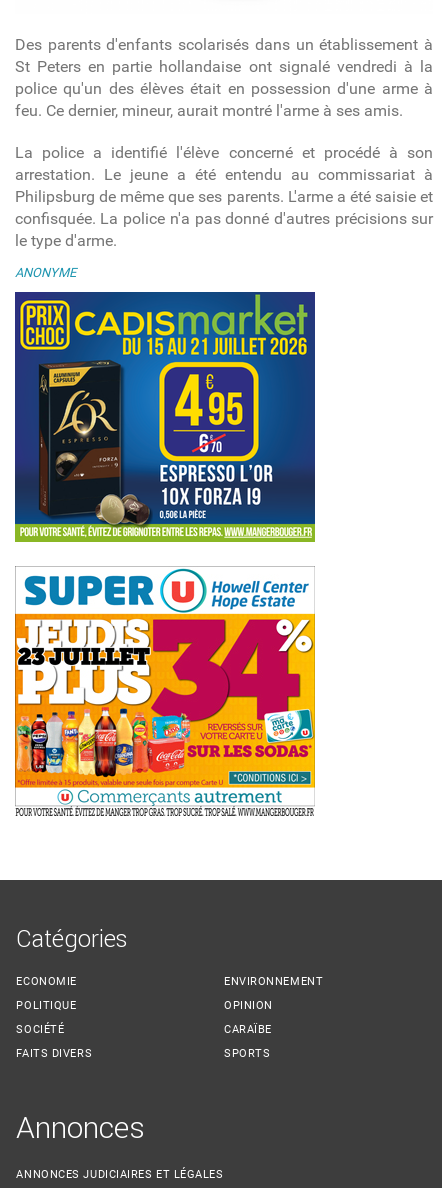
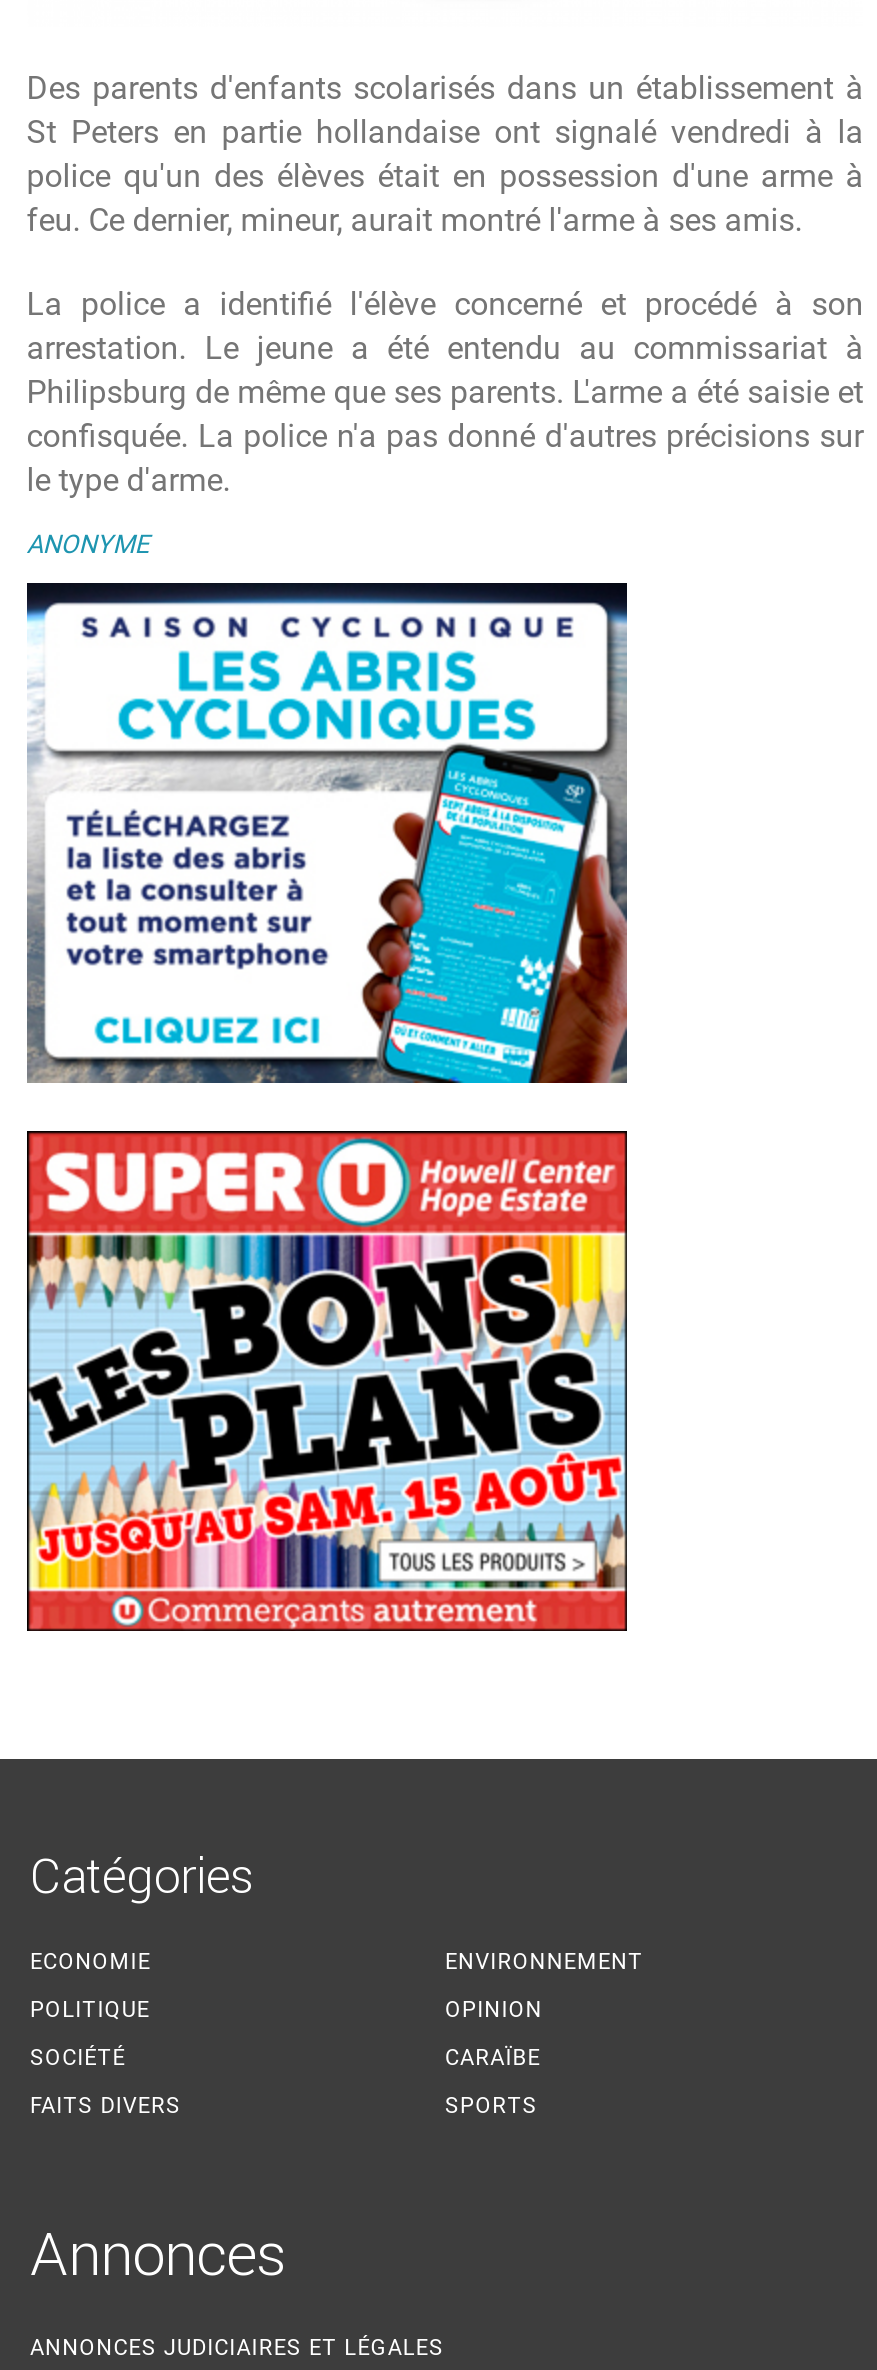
- [image]
+ [image]

- [image]
+ [image]
